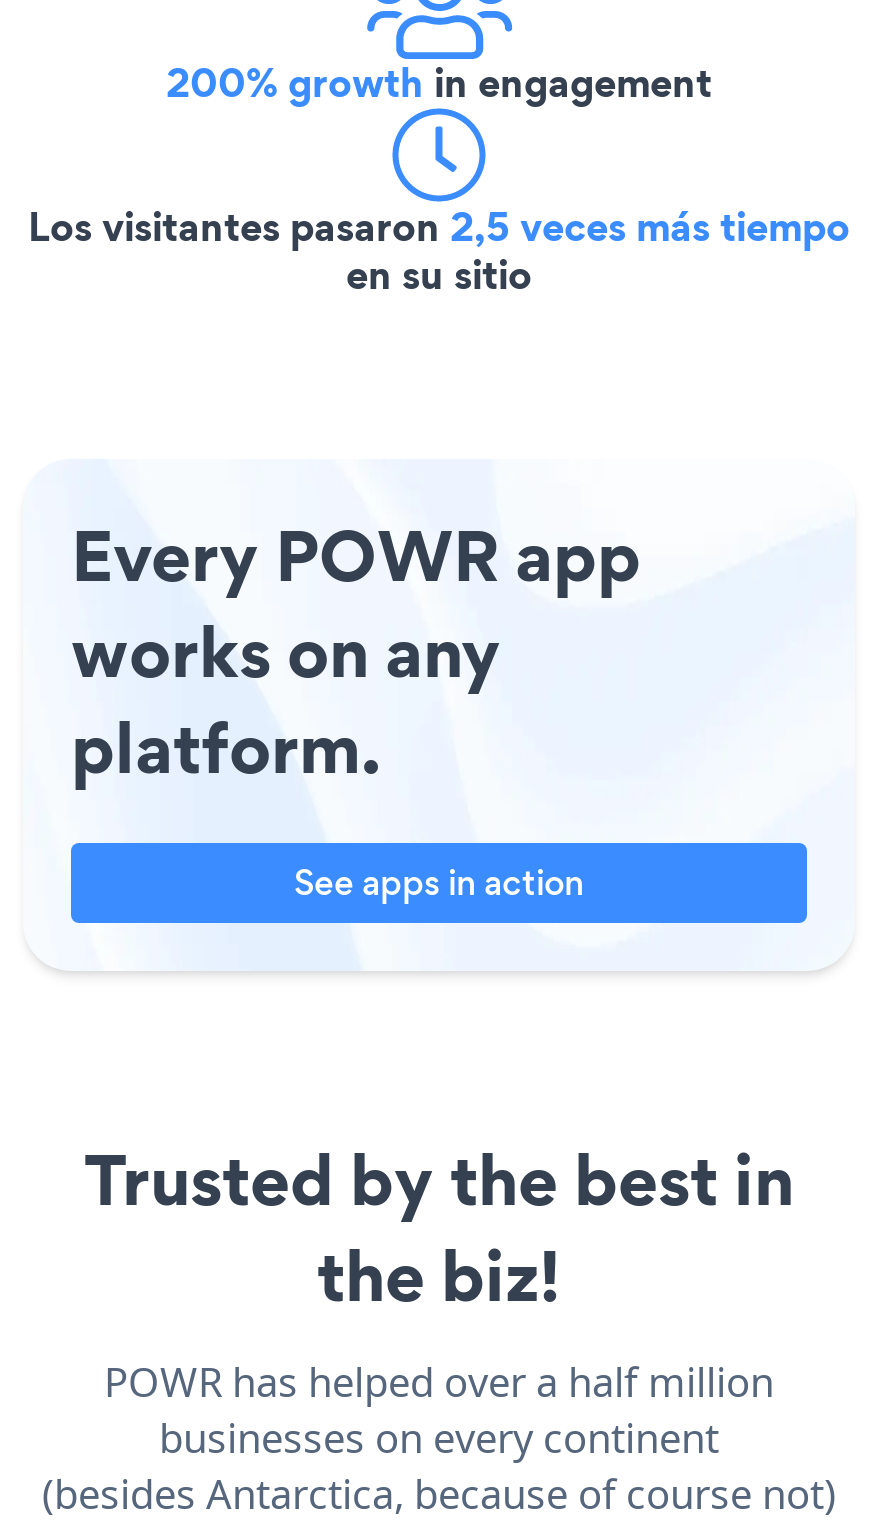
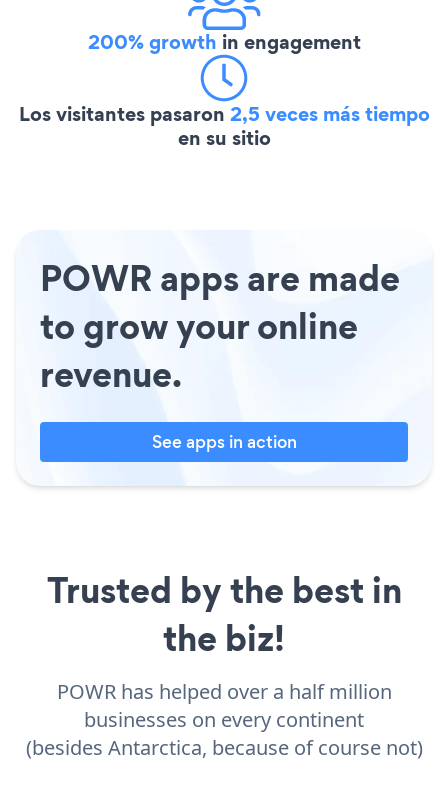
- Every POWR app
- works on any
- platform.
+ POWR apps are made
+ to grow your online
+ revenue.
